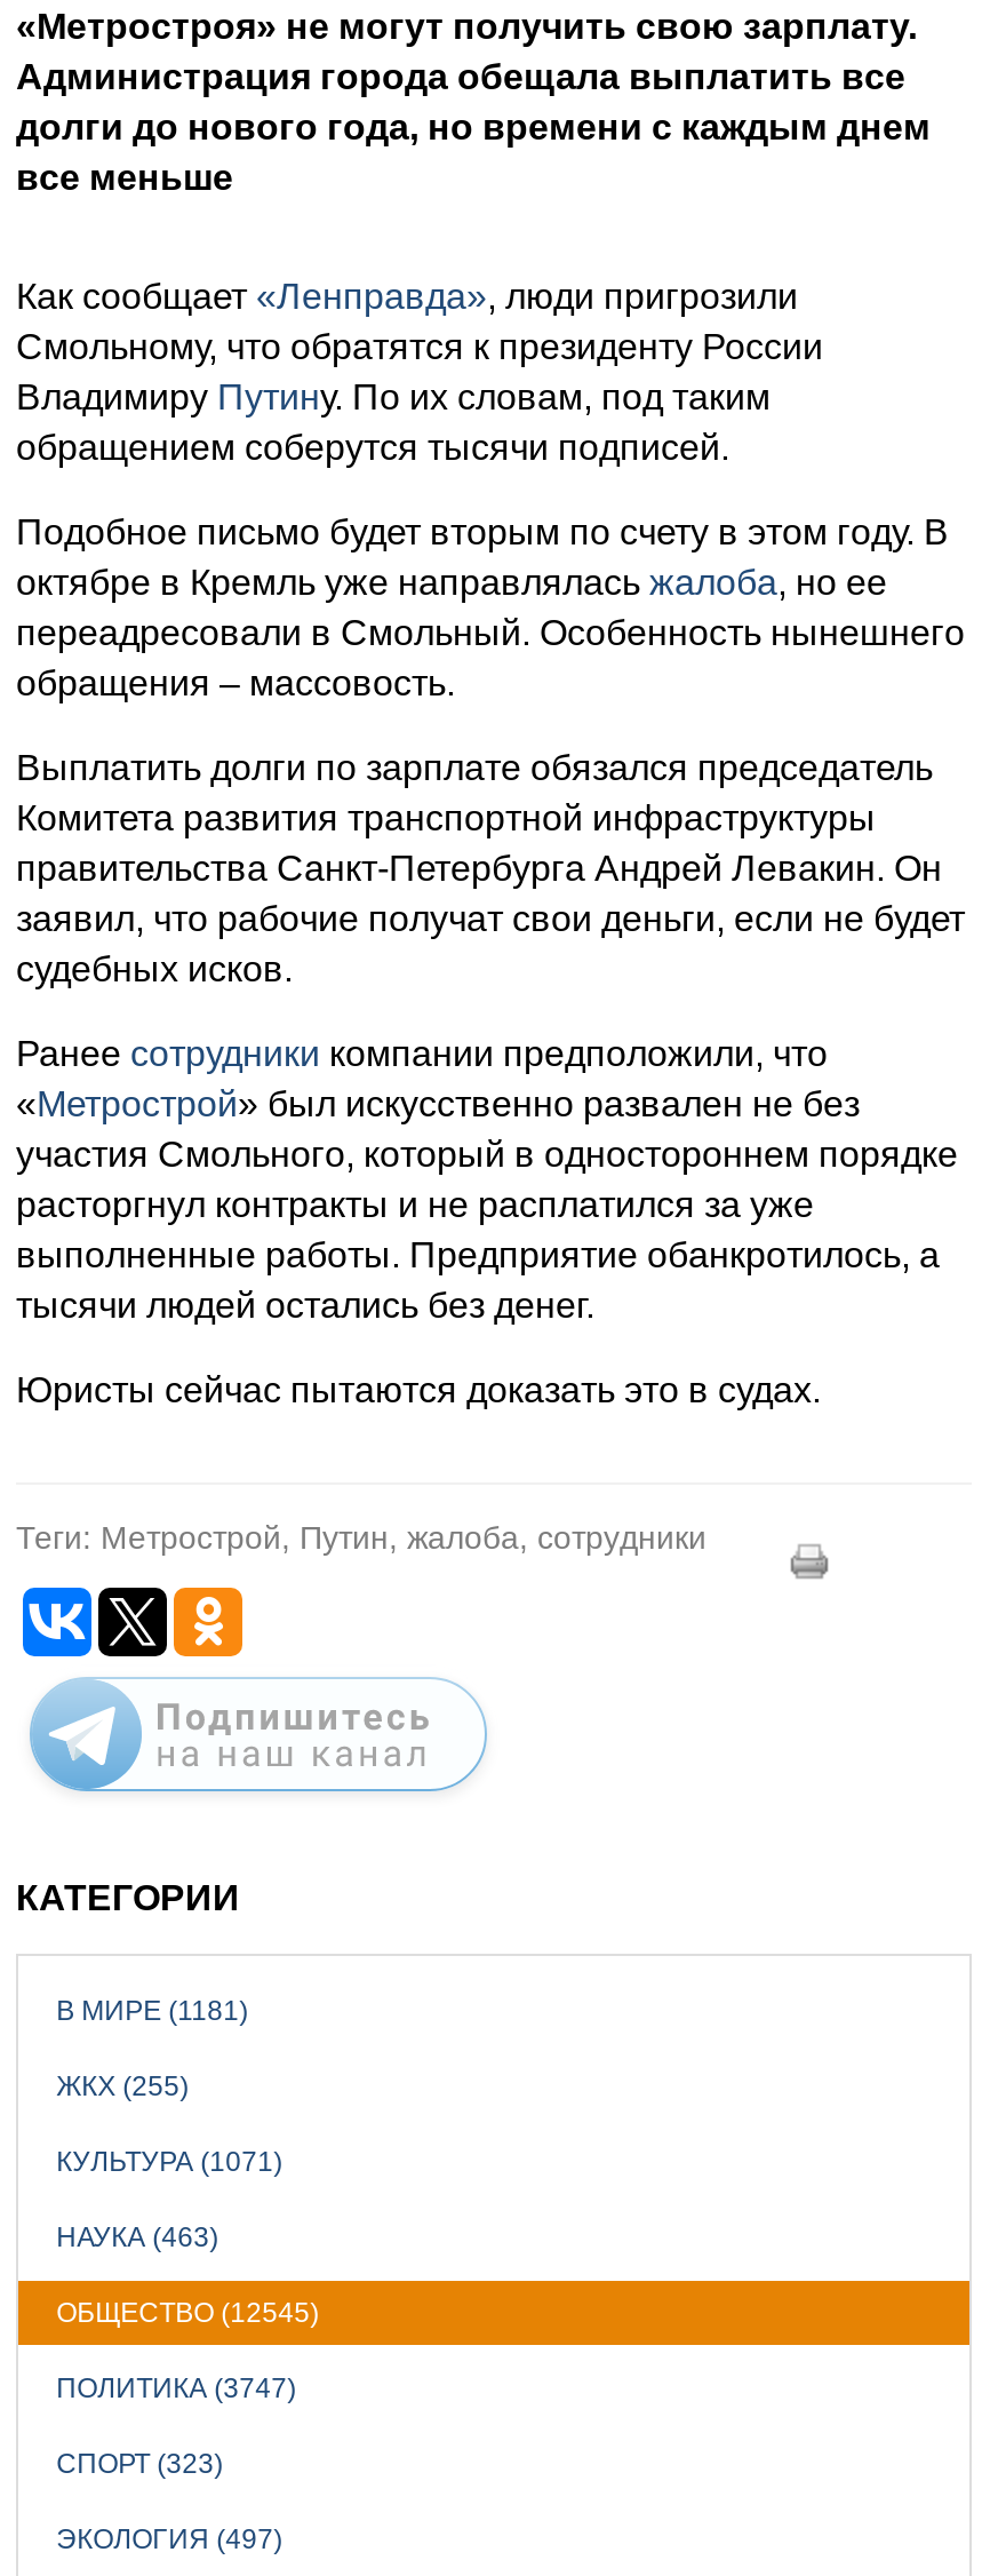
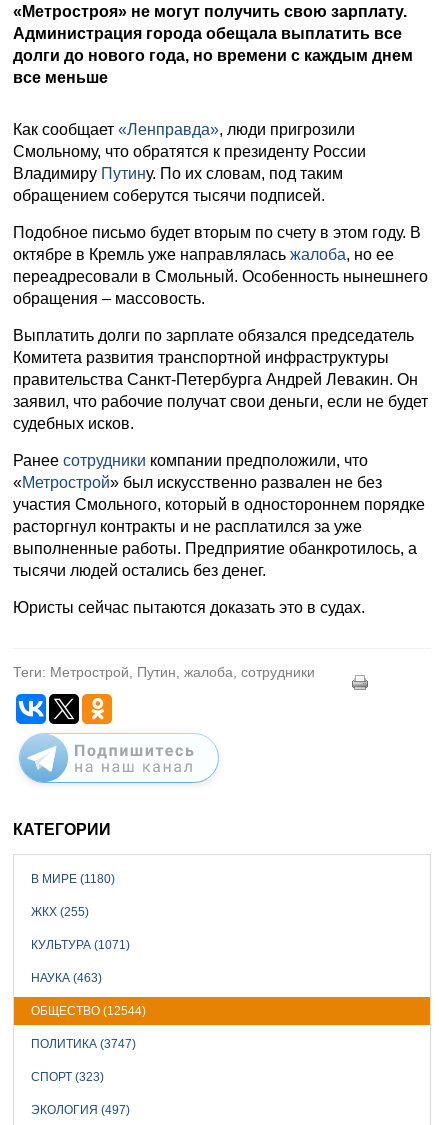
- В МИРЕ (1181)
+ В МИРЕ (1180)

- ОБЩЕСТВО (12545)
+ ОБЩЕСТВО (12544)
